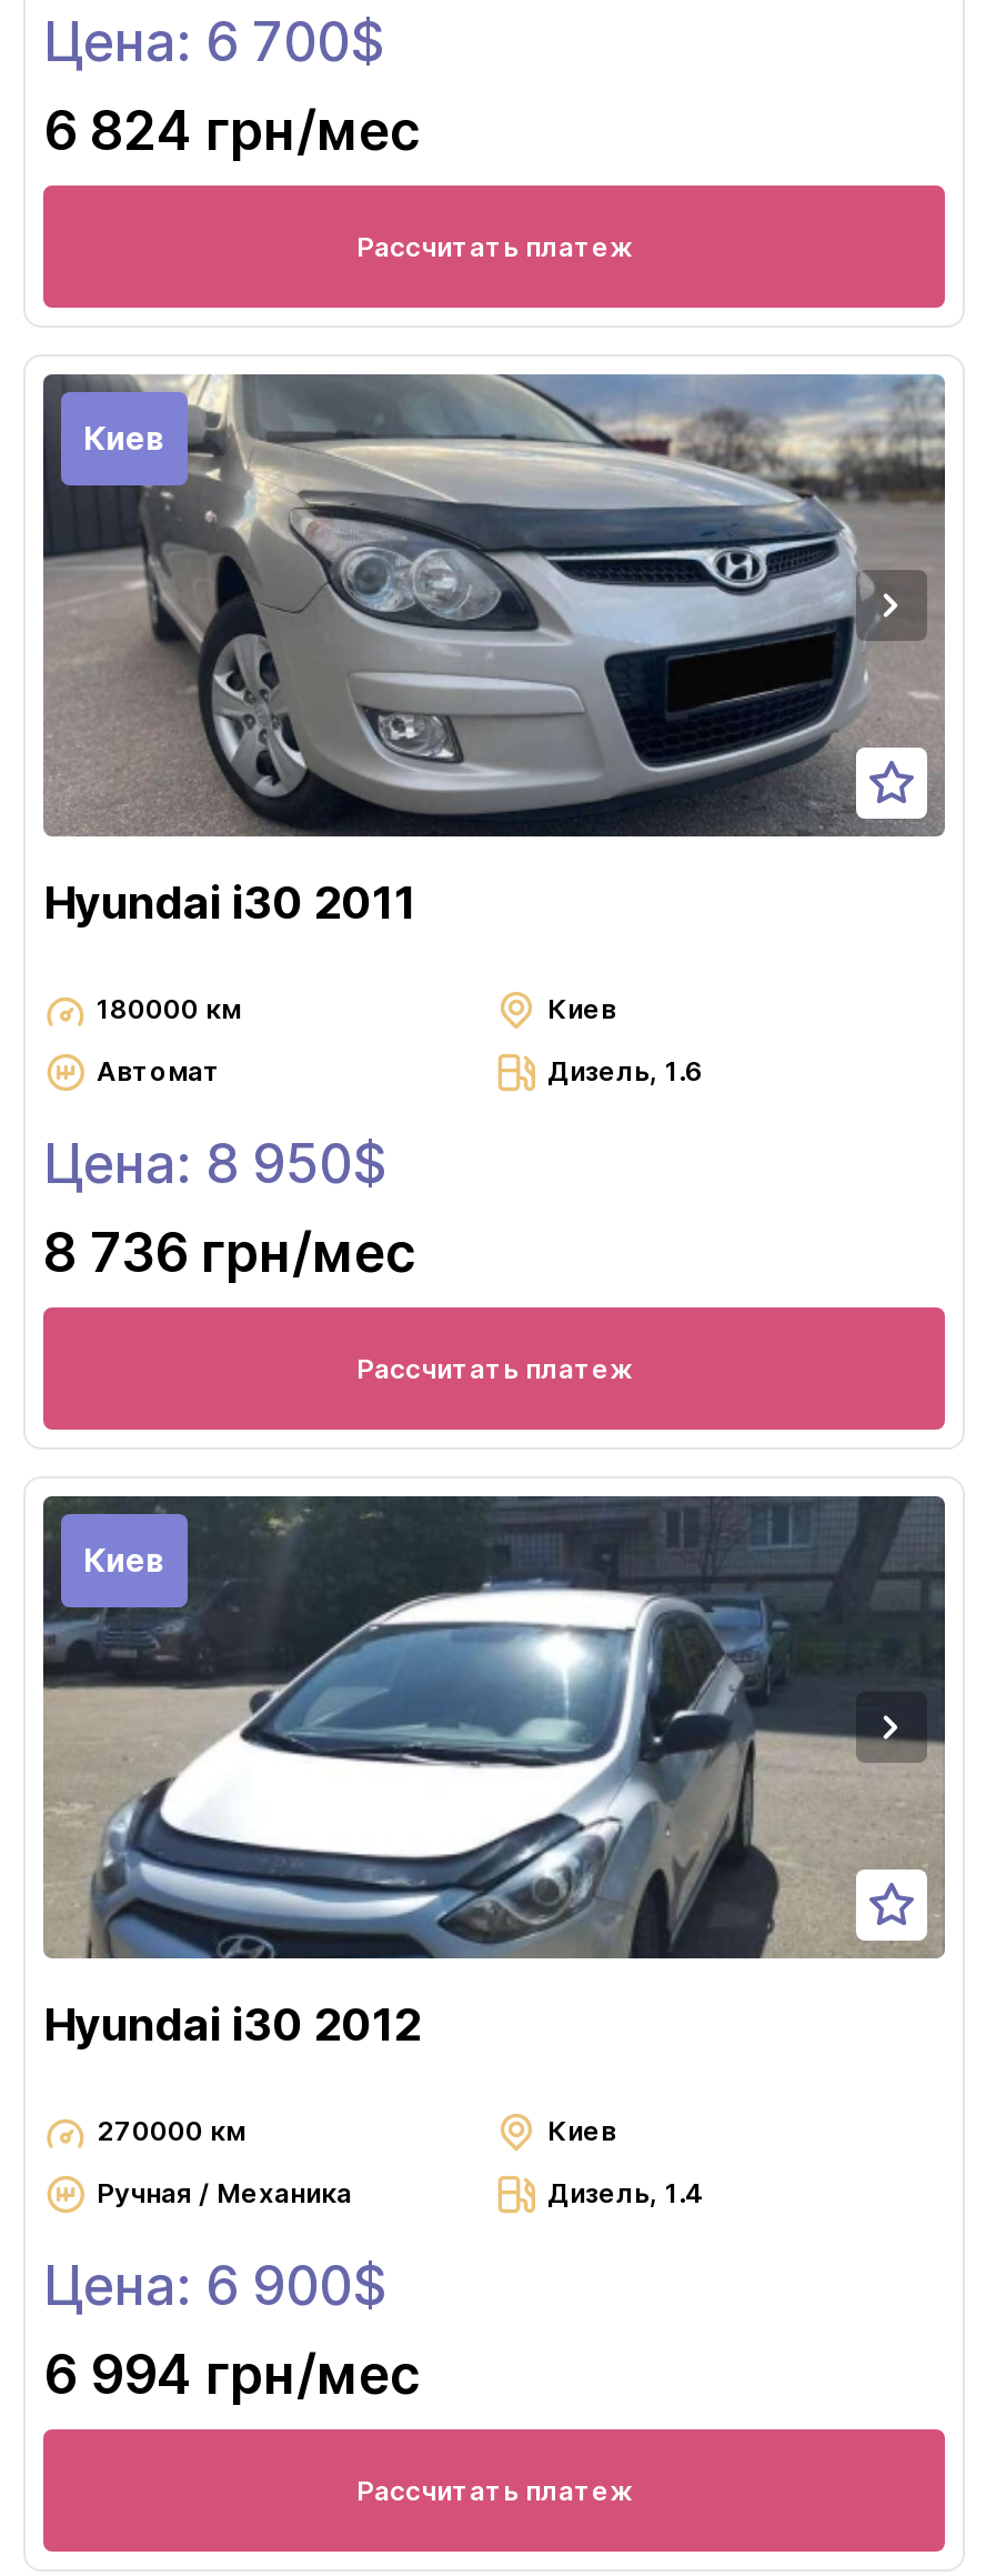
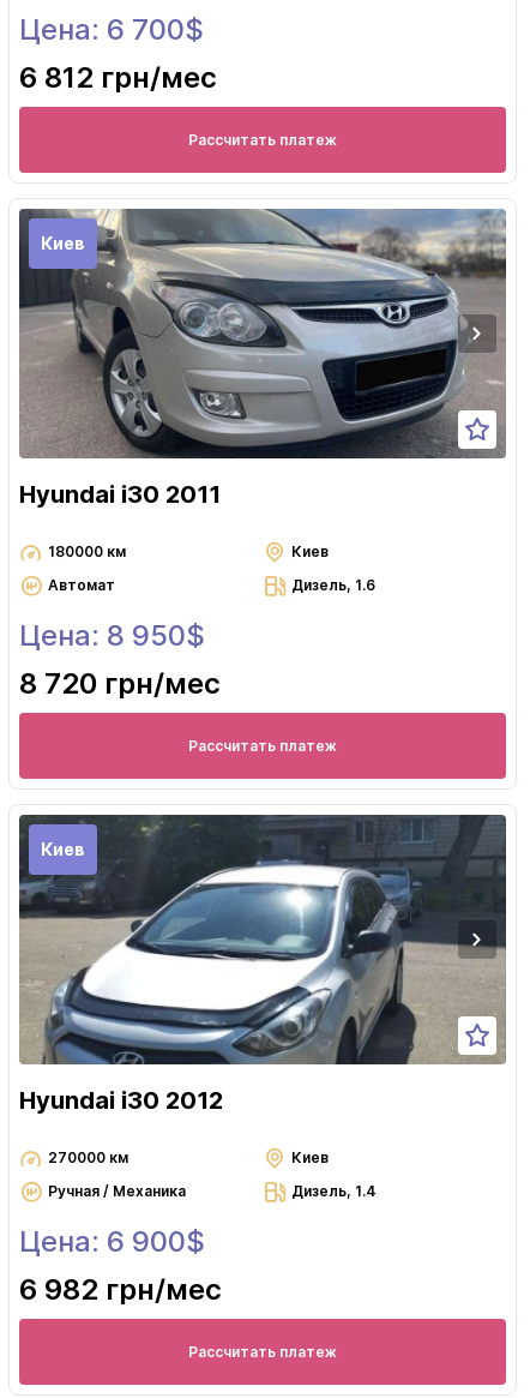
- 6 824 грн/мес
+ 6 812 грн/мес

- 8 736 грн/мес
+ 8 720 грн/мес

- 6 994 грн/мес
+ 6 982 грн/мес
